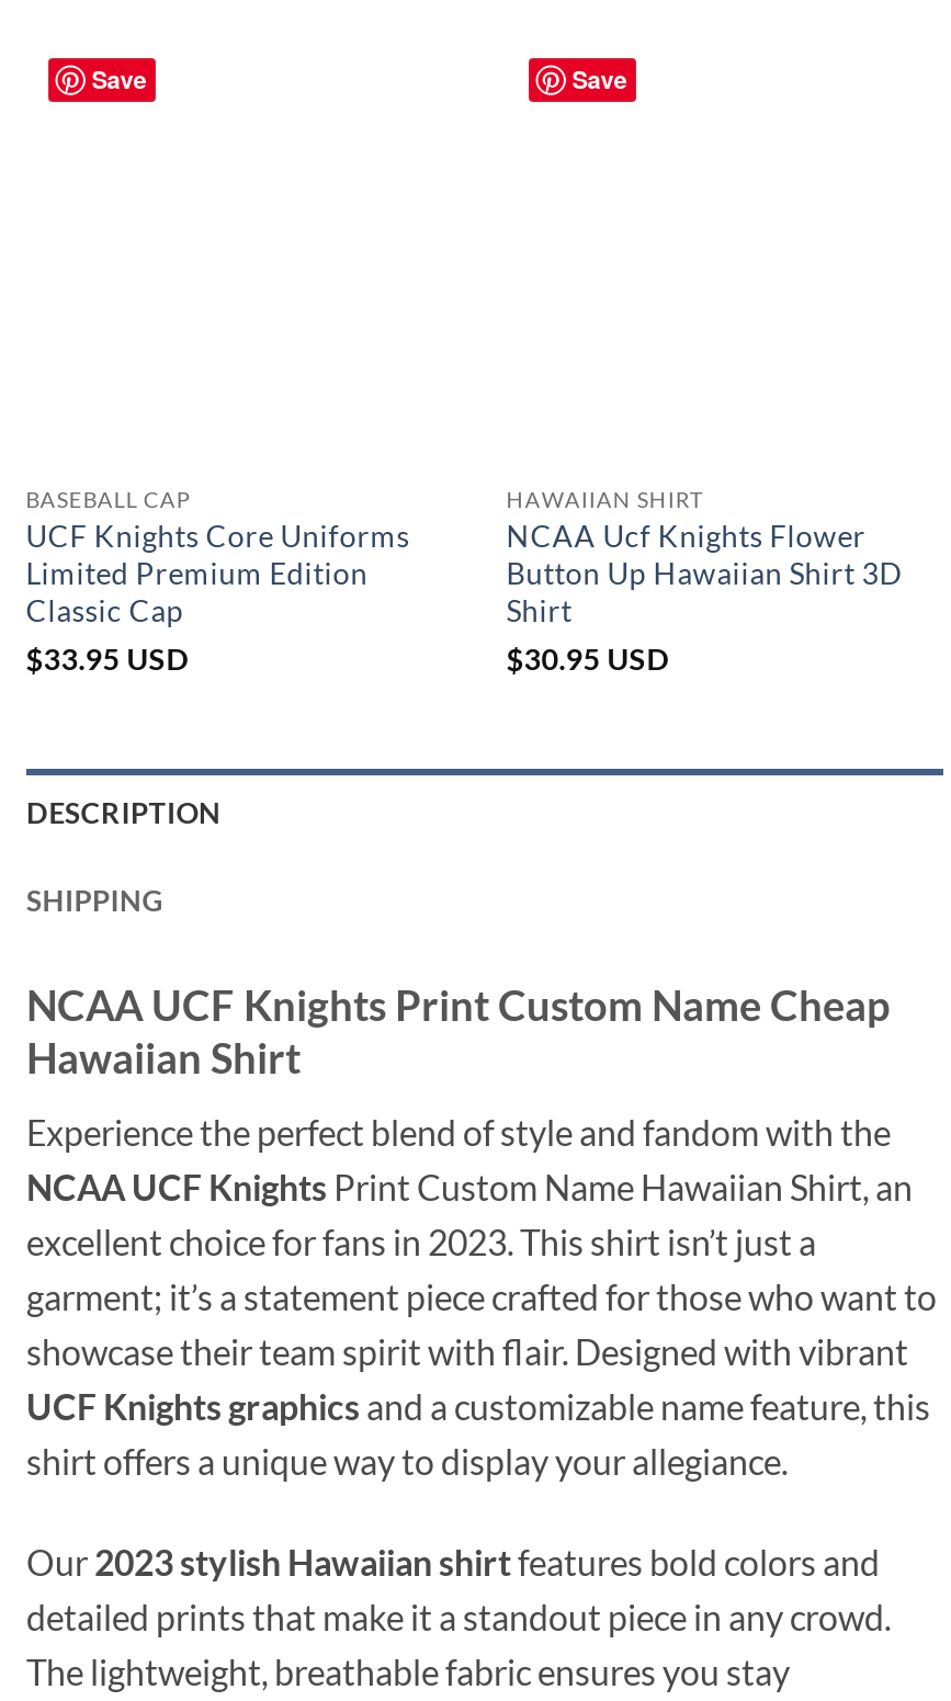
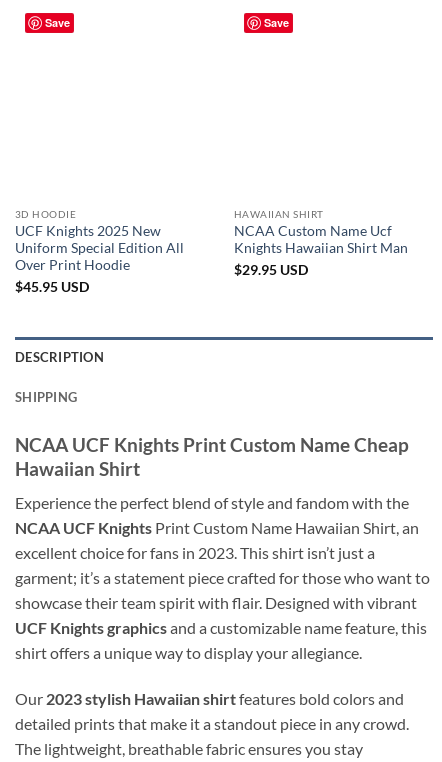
- BASEBALL CAP
- UCF Knights Core Uniforms
- Limited Premium Edition
- Classic Cap
- $33.95 USD
+ 3D HOODIE
+ UCF Knights 2025 New
+ Uniform Special Edition All
+ Over Print Hoodie
+ $45.95 USD

- NCAA Ucf Knights Flower
- Button Up Hawaiian Shirt 3D
- Shirt
- $30.95 USD
+ NCAA Custom Name Ucf
+ Knights Hawaiian Shirt Man
+ $29.95 USD
